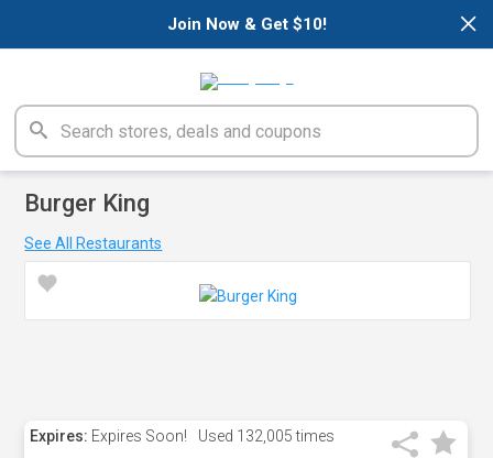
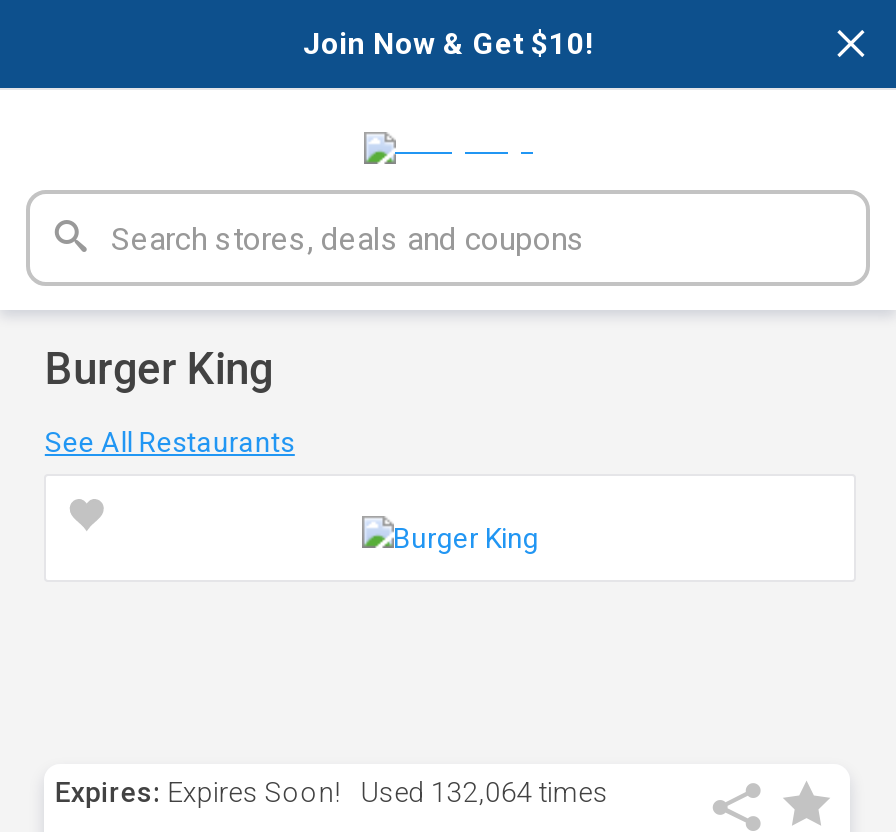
- Expires: Expires Soon! Used 132,005 times
+ Expires: Expires Soon! Used 132,064 times
